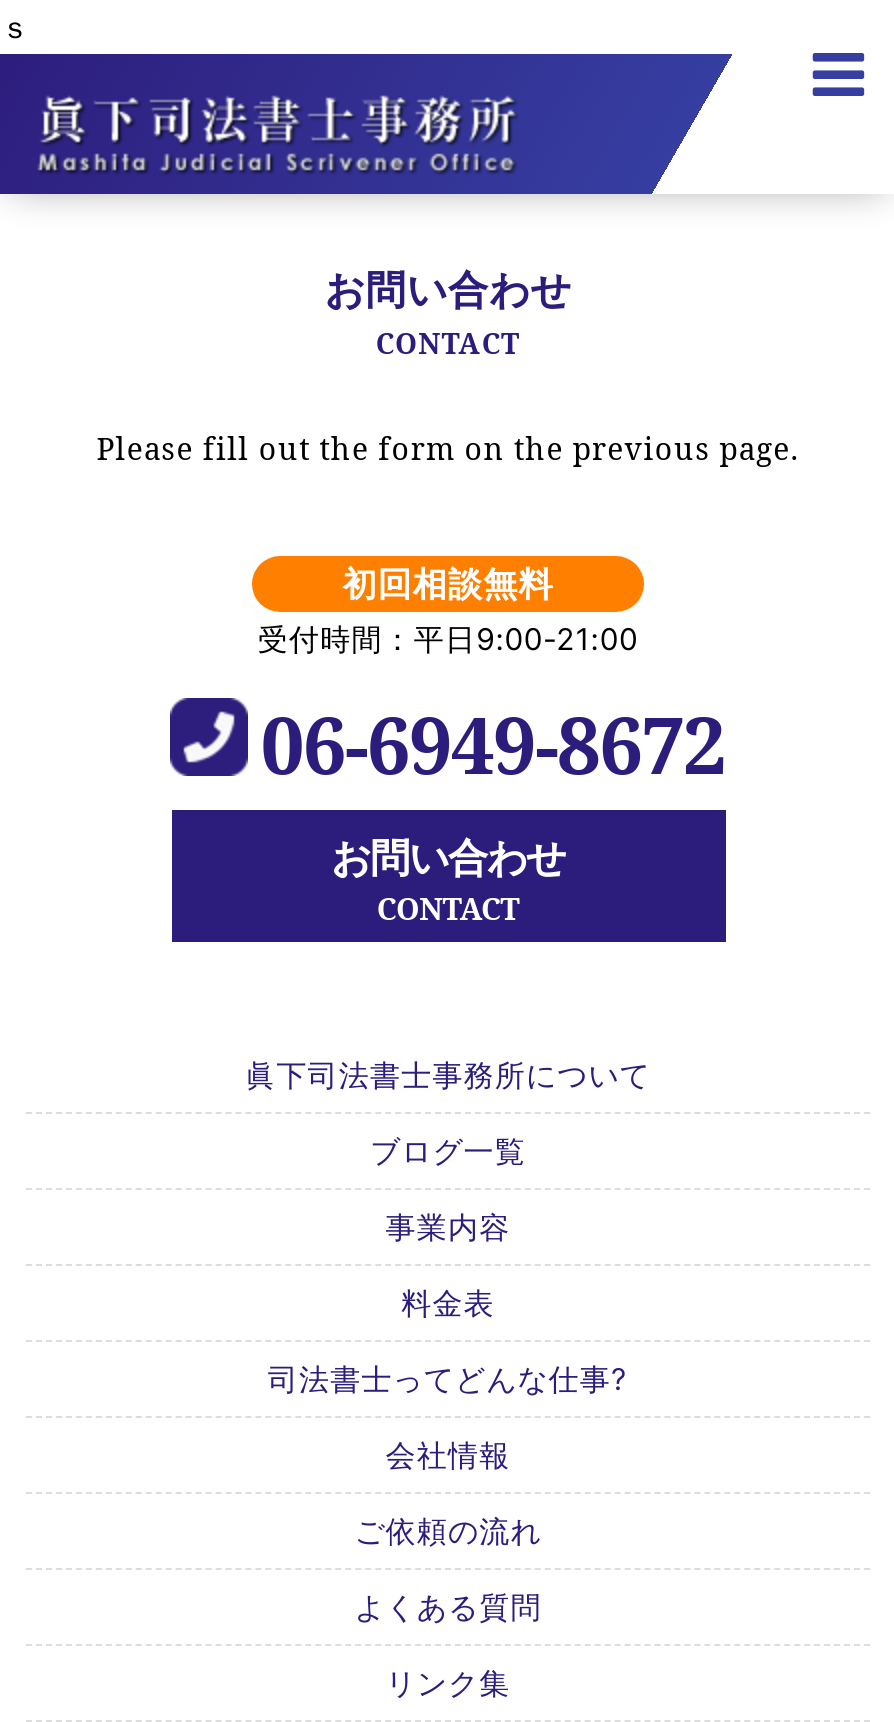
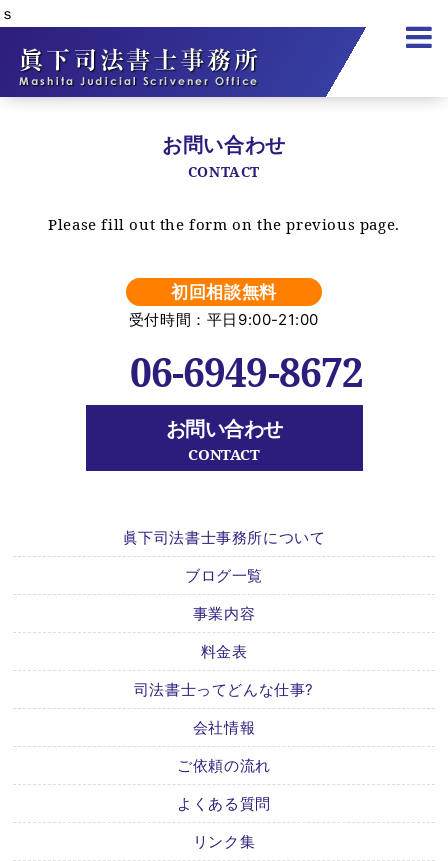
- [image]
